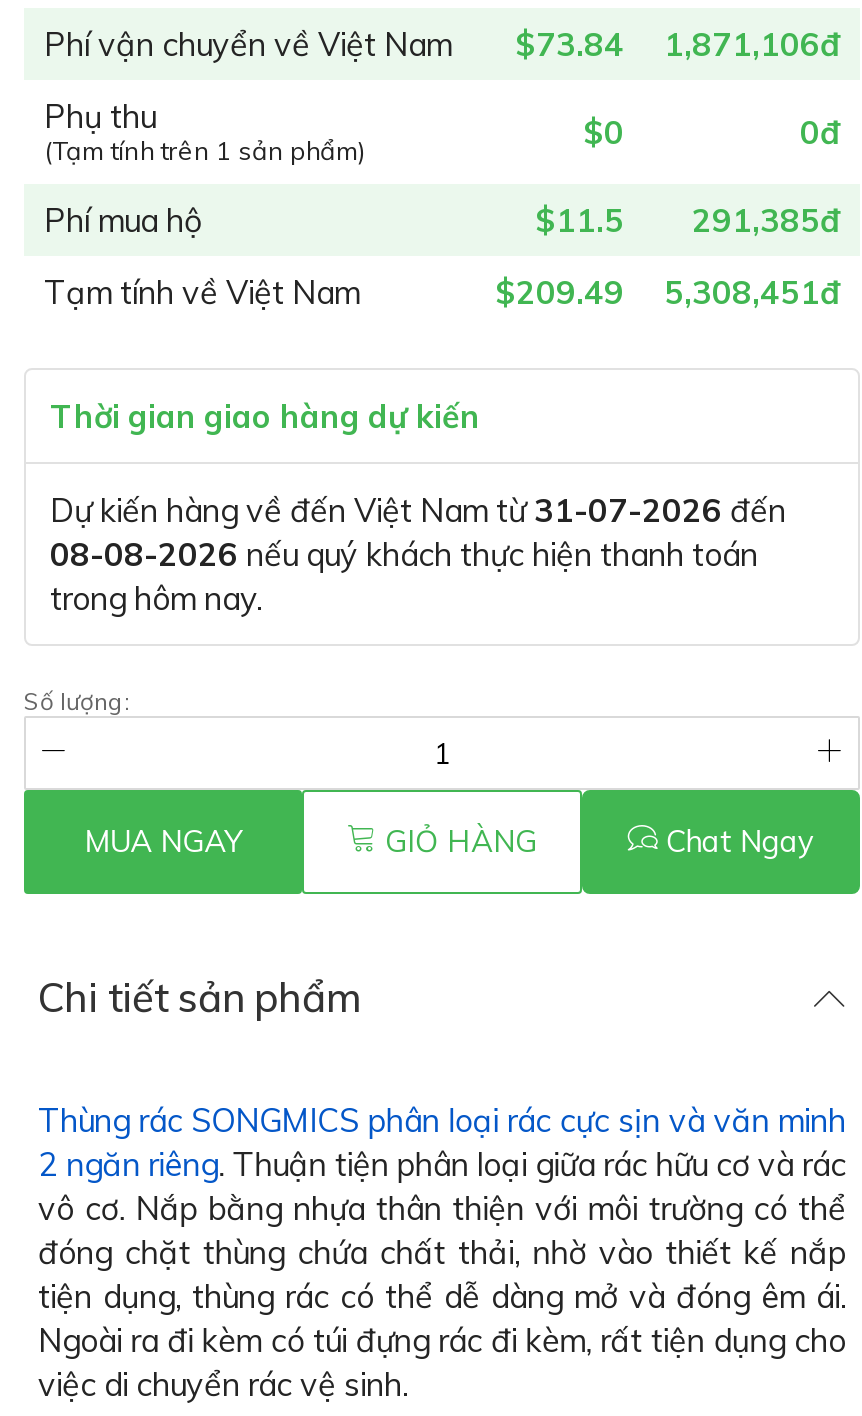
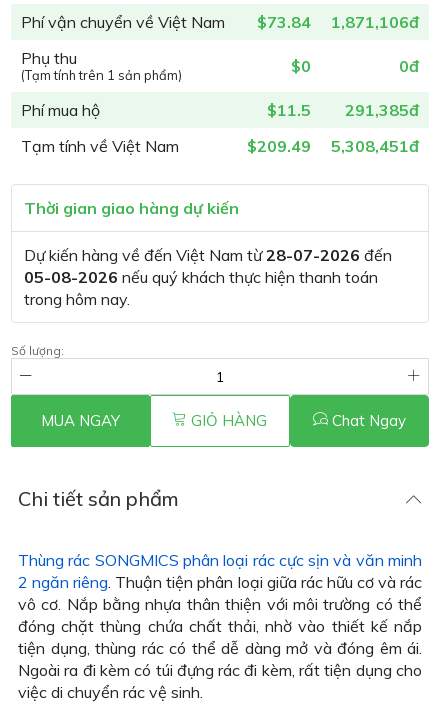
- Dự kiến hàng về đến Việt Nam từ 31-07-2026 đến
+ Dự kiến hàng về đến Việt Nam từ 28-07-2026 đến

- 08-08-2026 nếu quý khách thực hiện thanh toán
+ 05-08-2026 nếu quý khách thực hiện thanh toán
